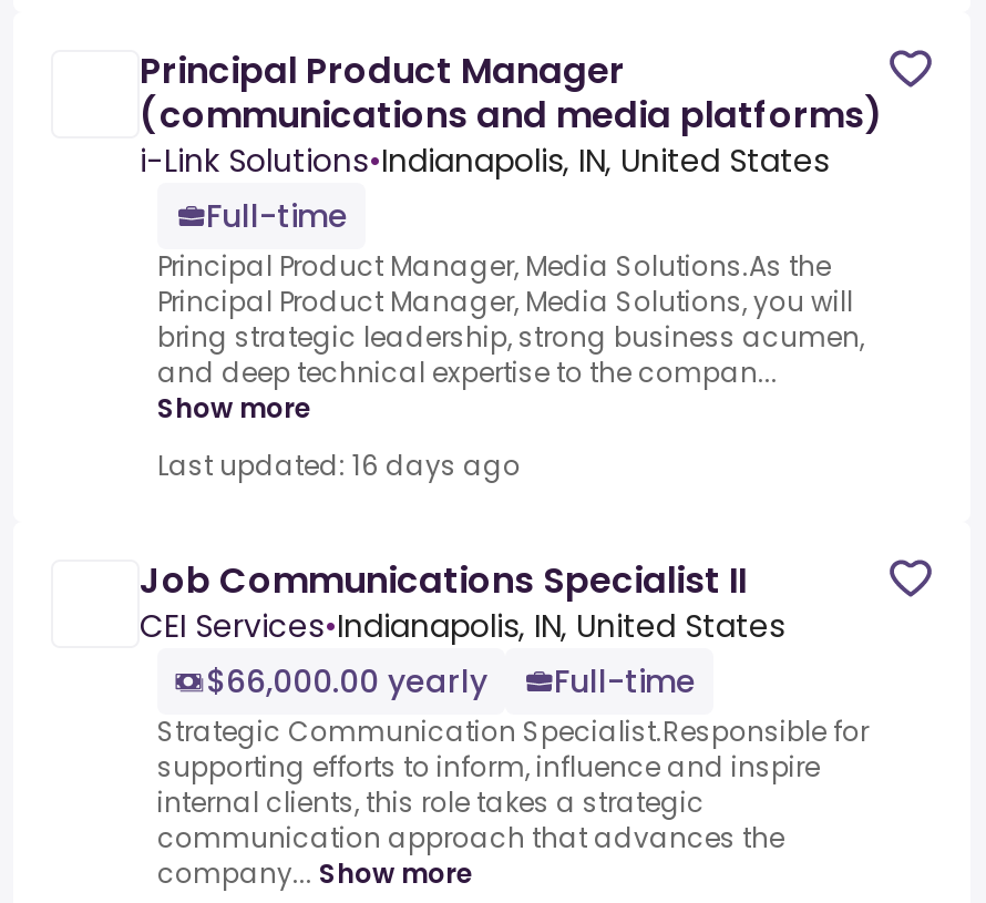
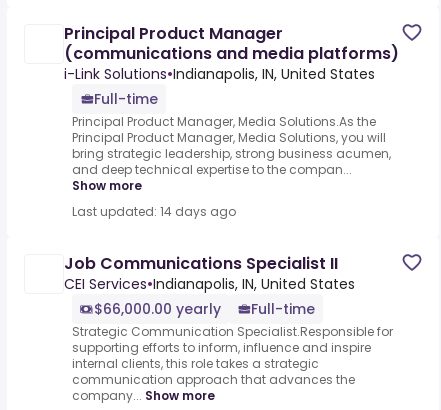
- Last updated: 16 days ago
+ Last updated: 14 days ago
